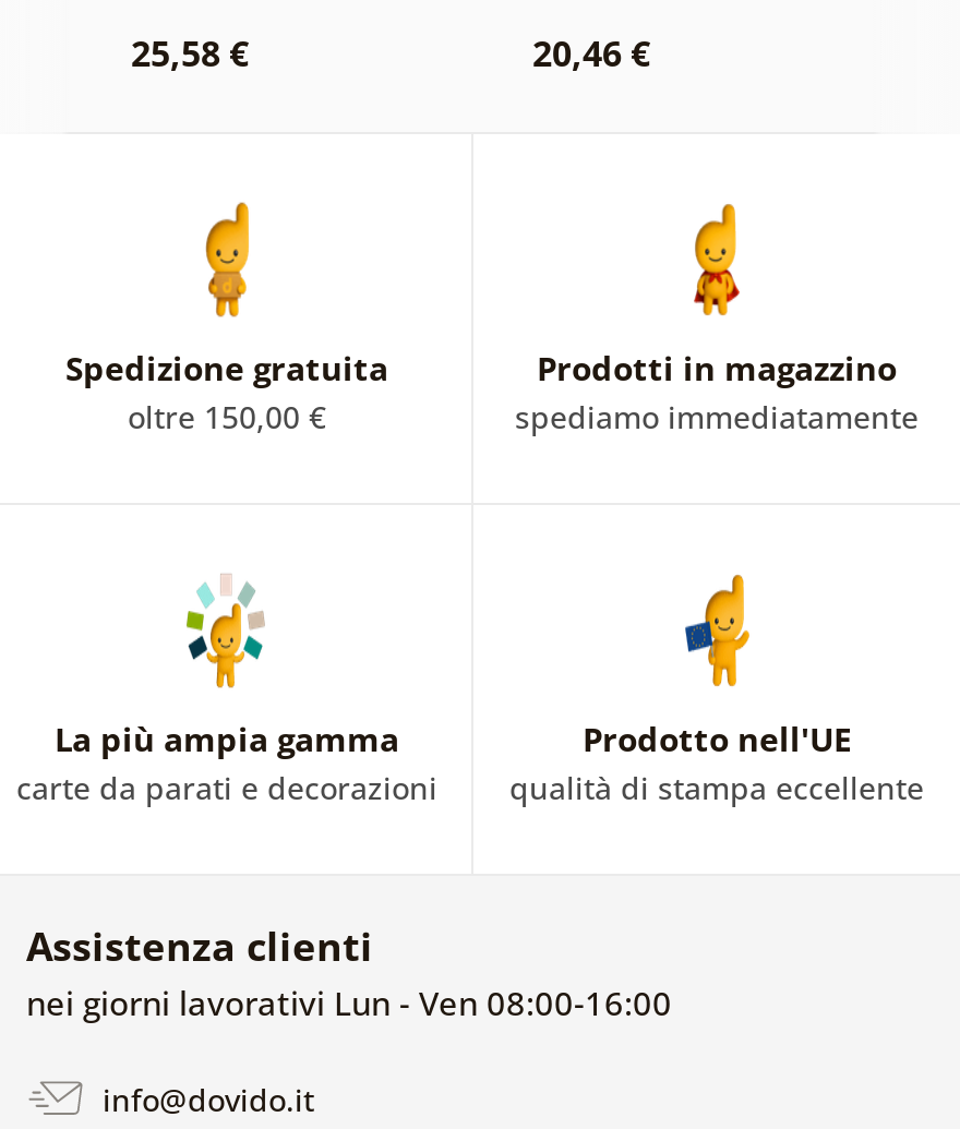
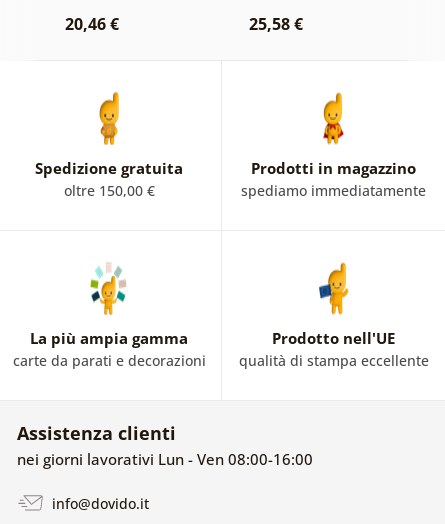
- 25,58 €
+ 20,46 €

- 20,46 €
+ 25,58 €
